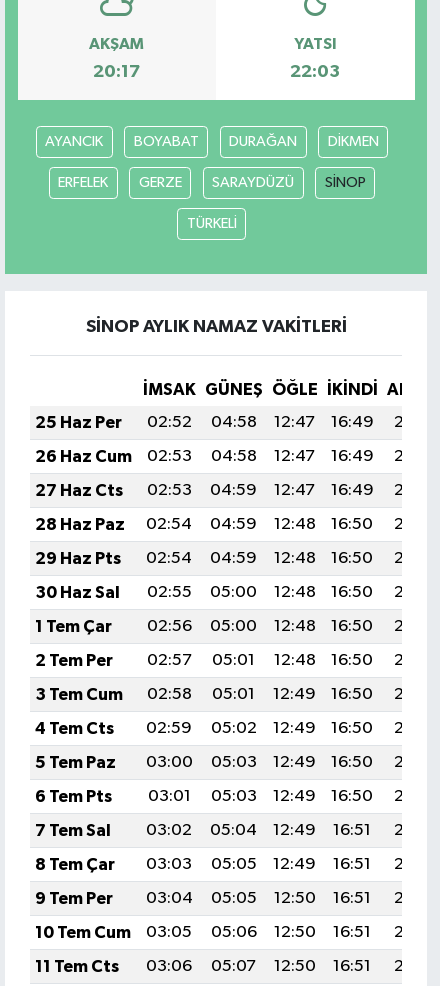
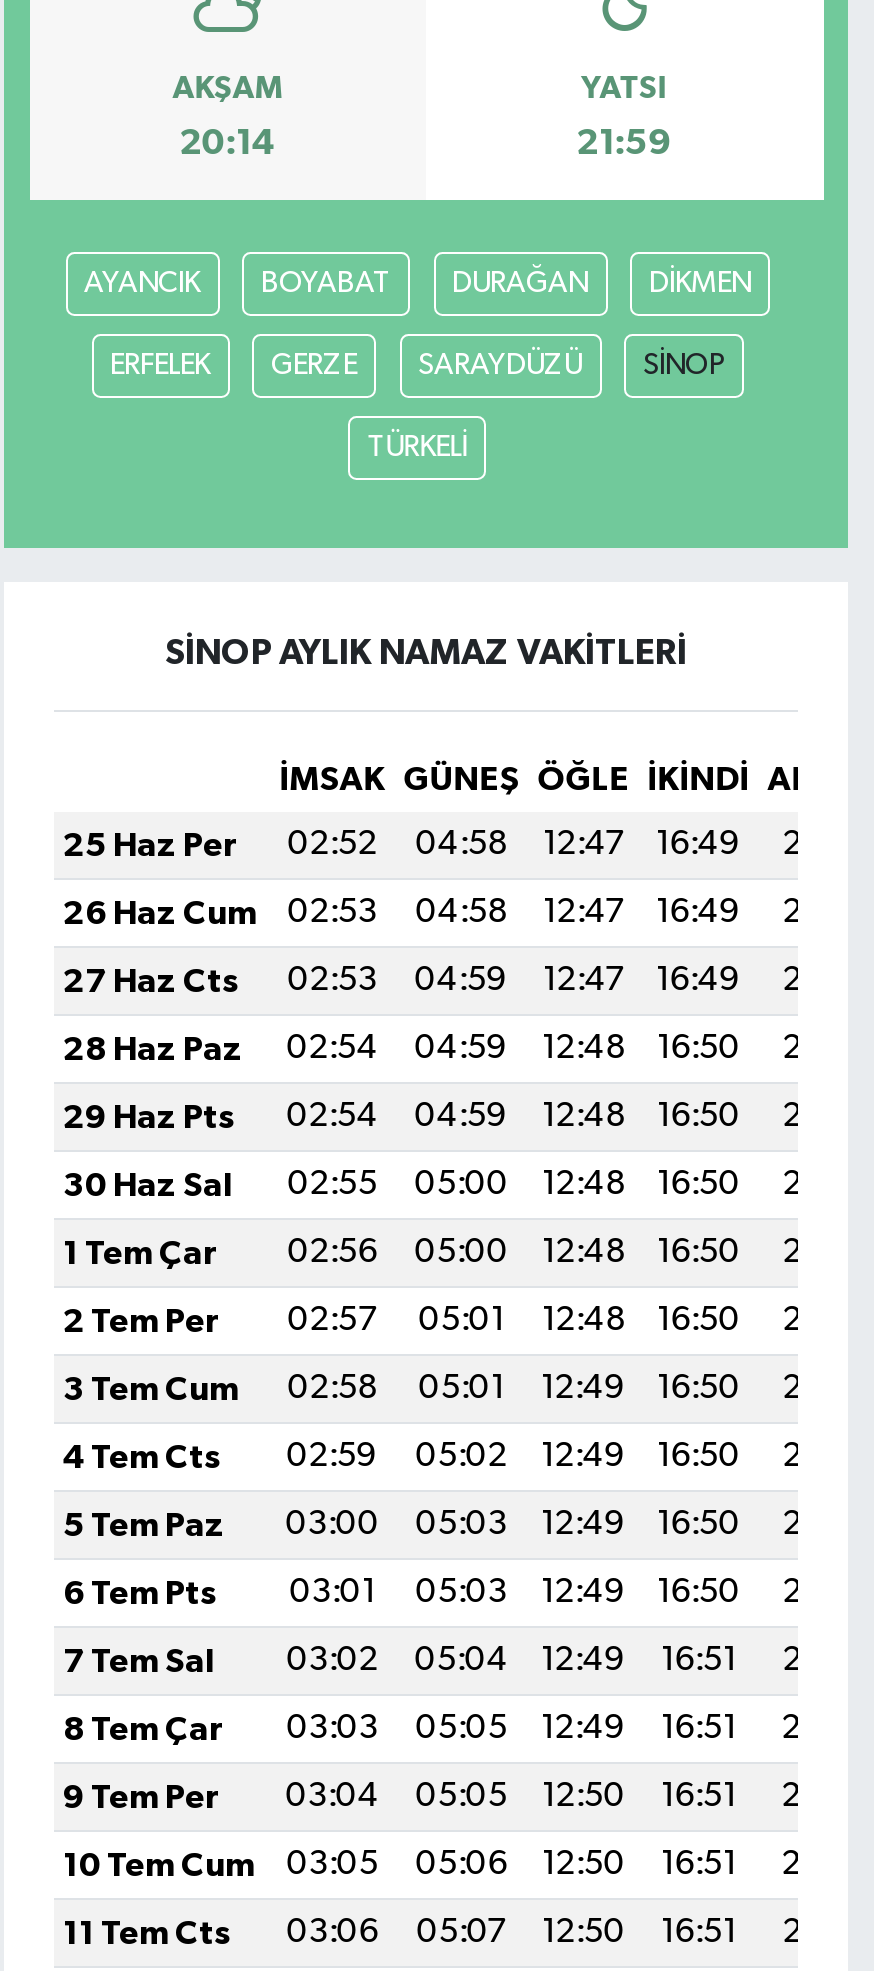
- 20:17
+ 20:14

- 22:03
+ 21:59
